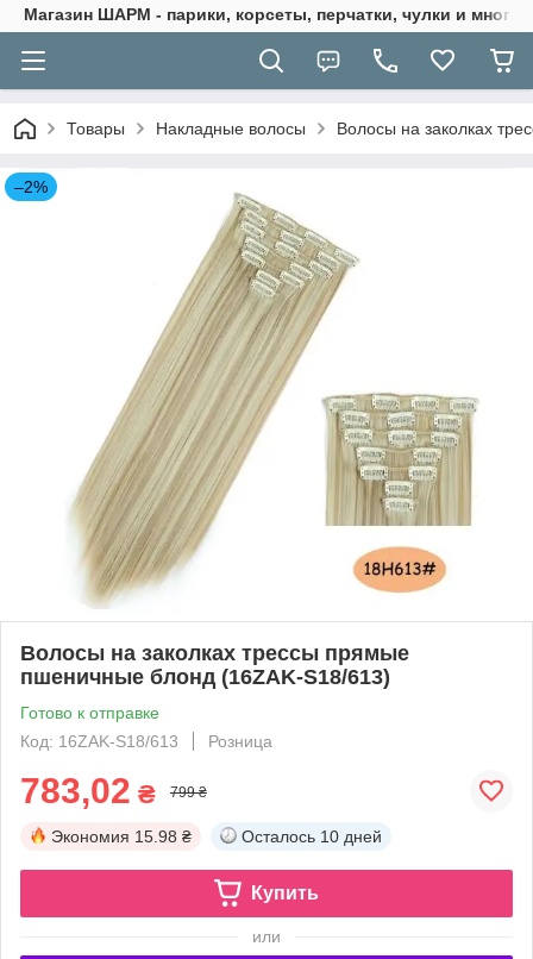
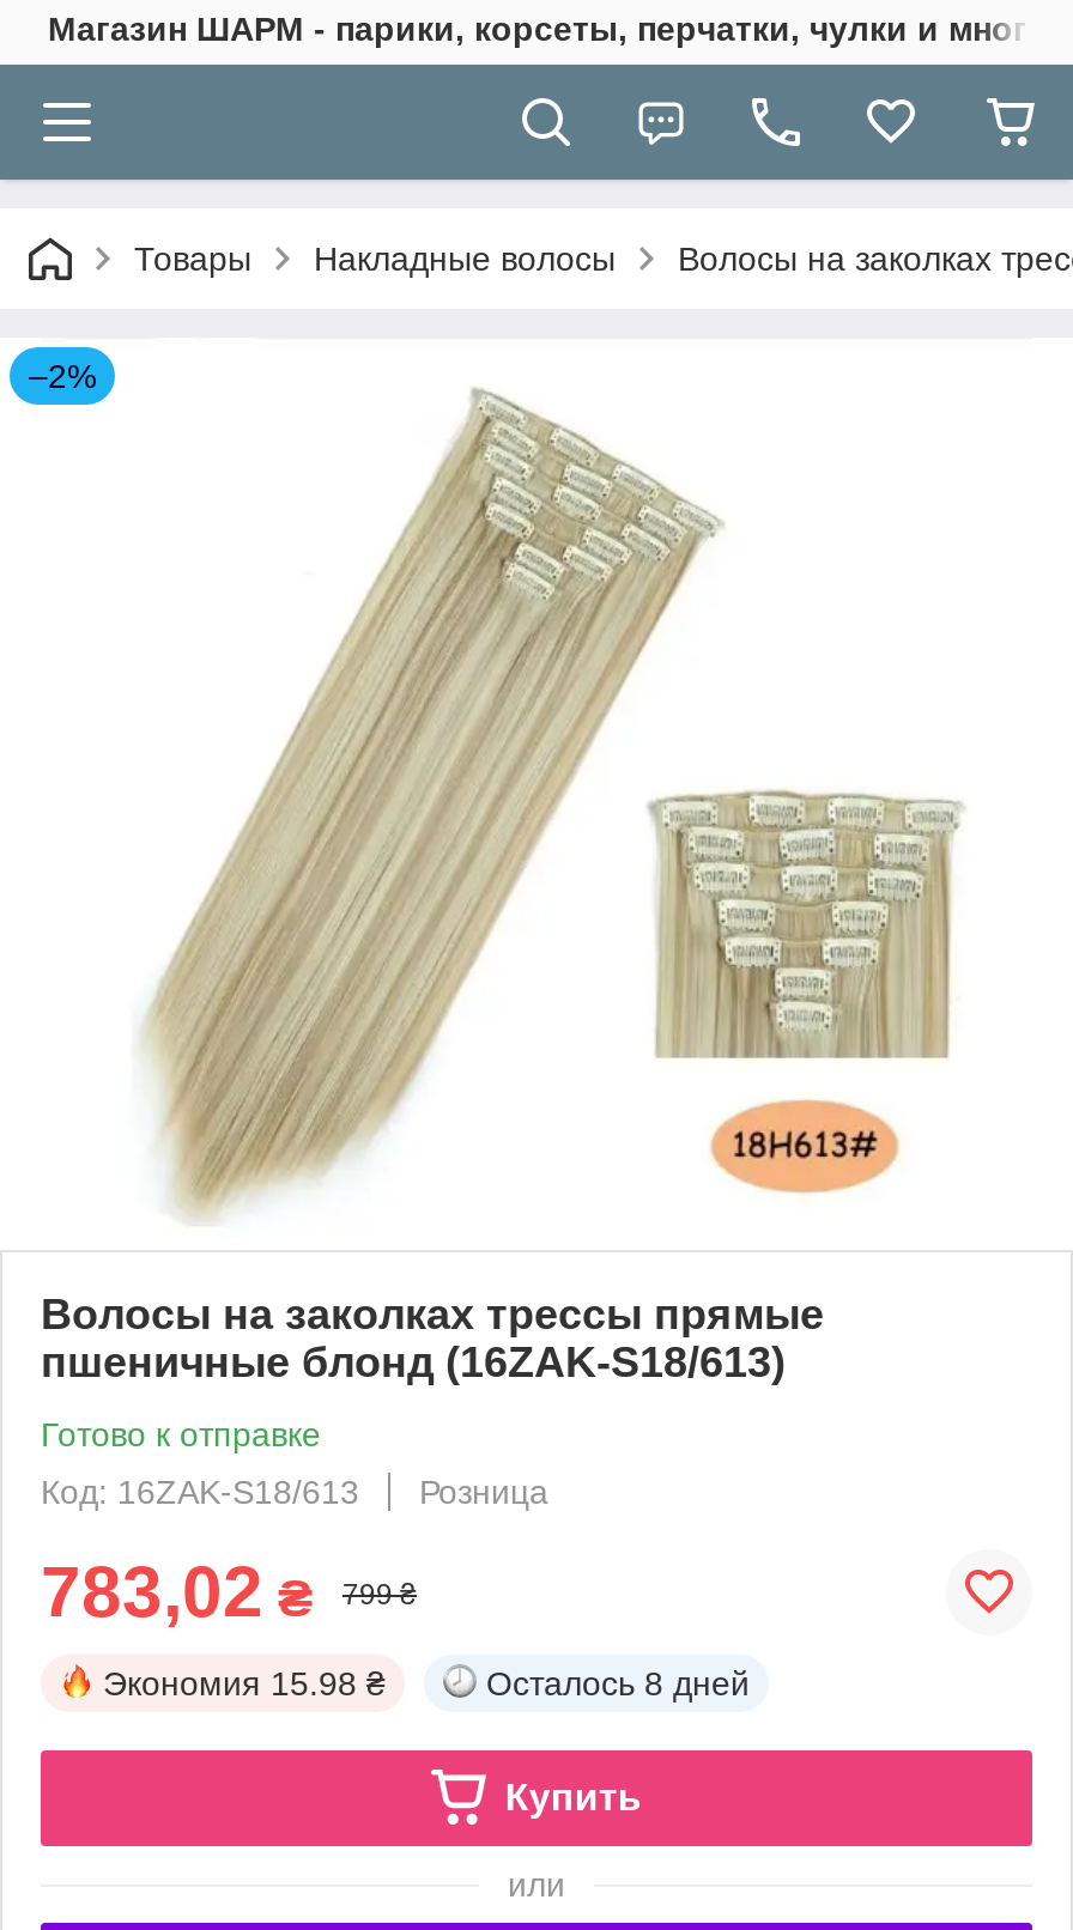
- Осталось 10 дней
+ Осталось 8 дней
